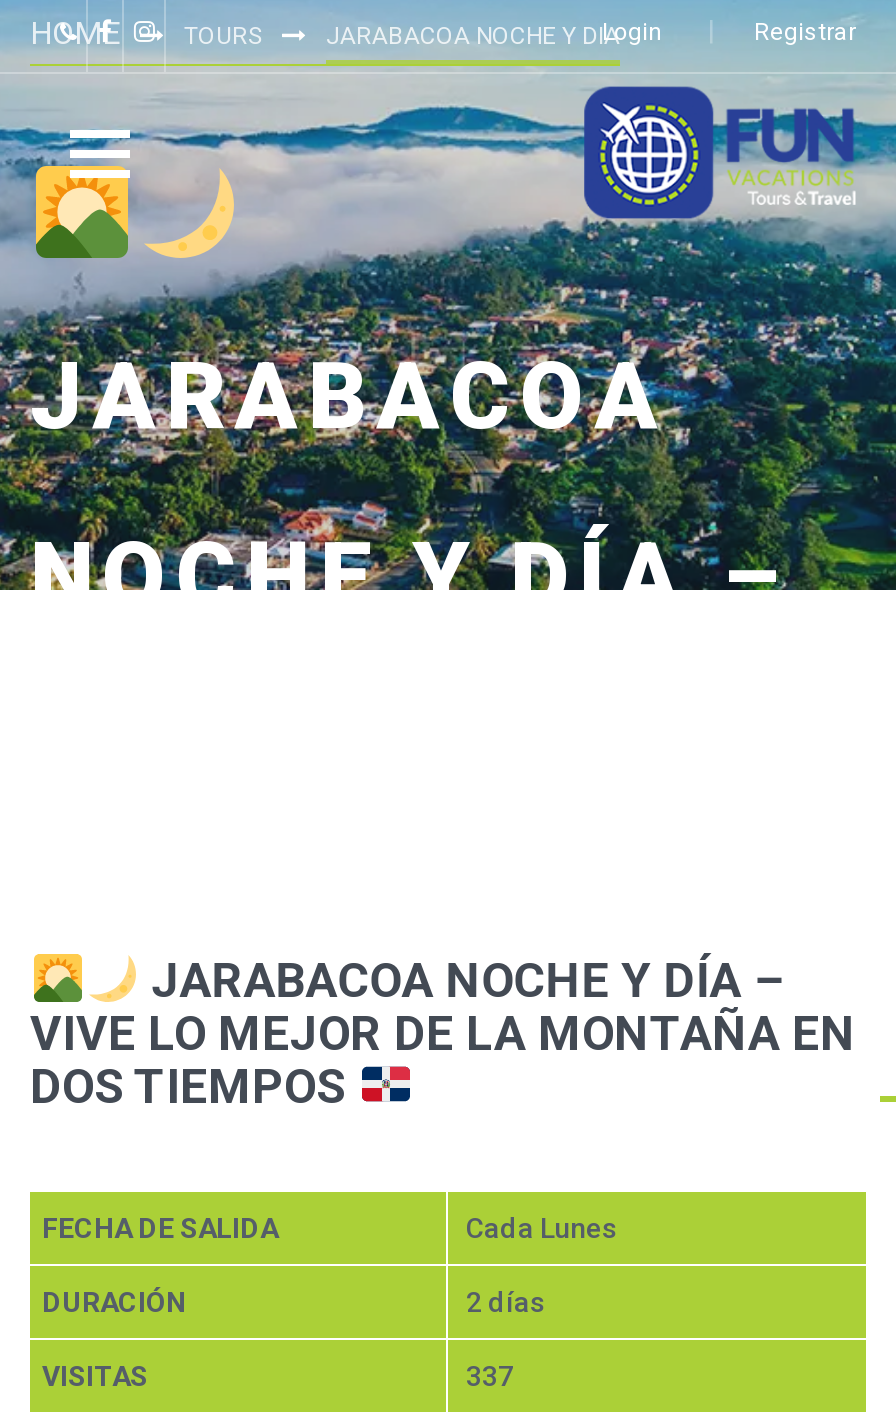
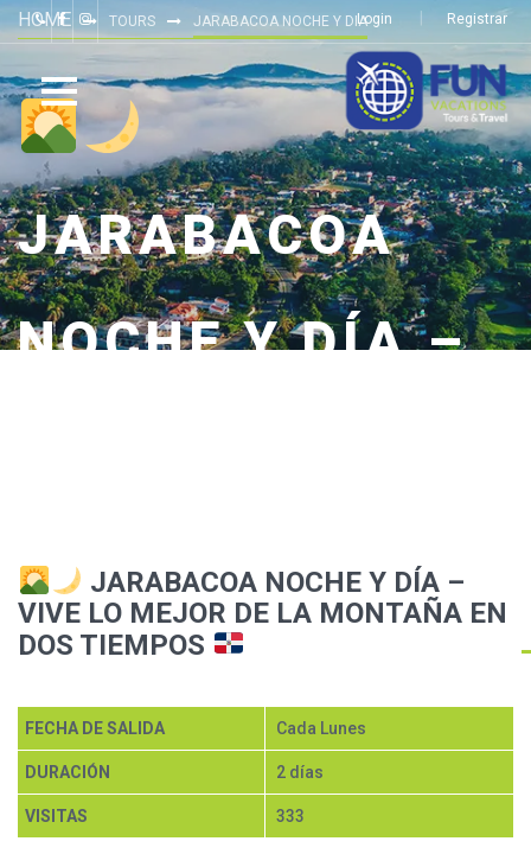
- 337
+ 333
